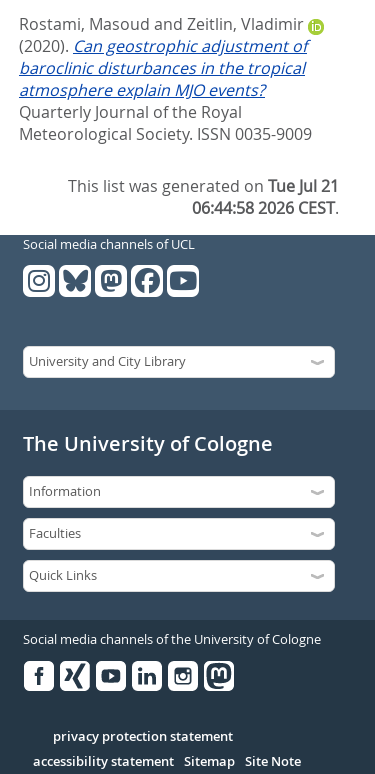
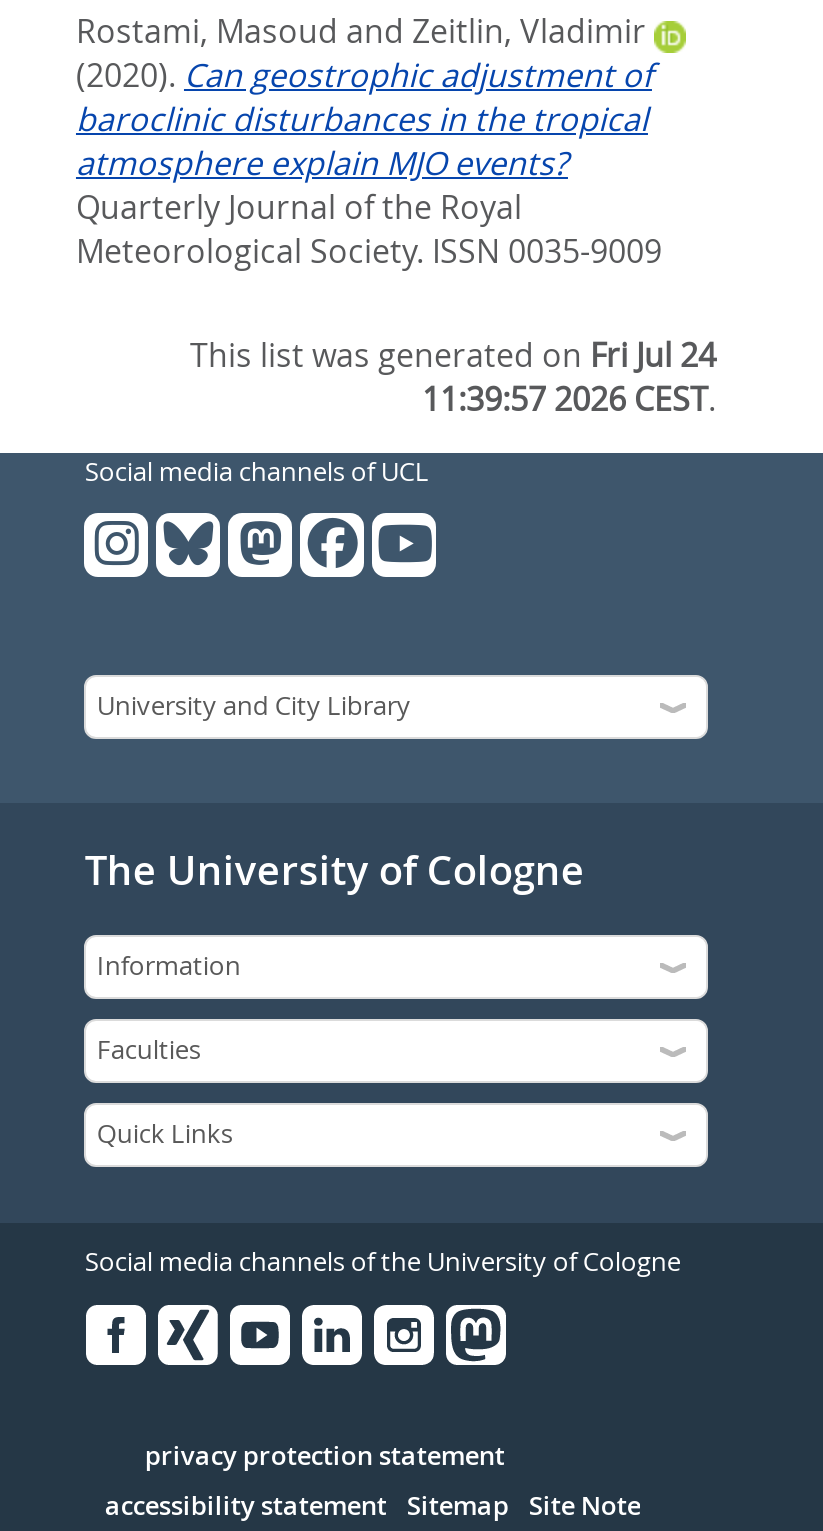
- This list was generated on Tue Jul 21
+ This list was generated on Fri Jul 24

- 06:44:58 2026 CEST.
+ 11:39:57 2026 CEST.
